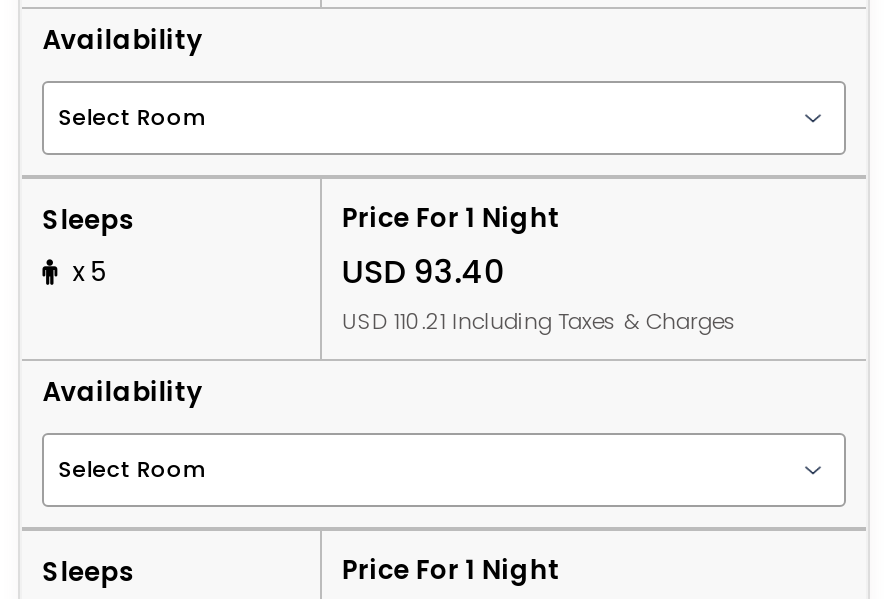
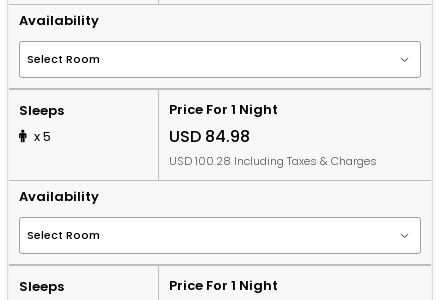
- USD 93.40
+ USD 84.98

- USD 110.21 Including Taxes & Charges
+ USD 100.28 Including Taxes & Charges
